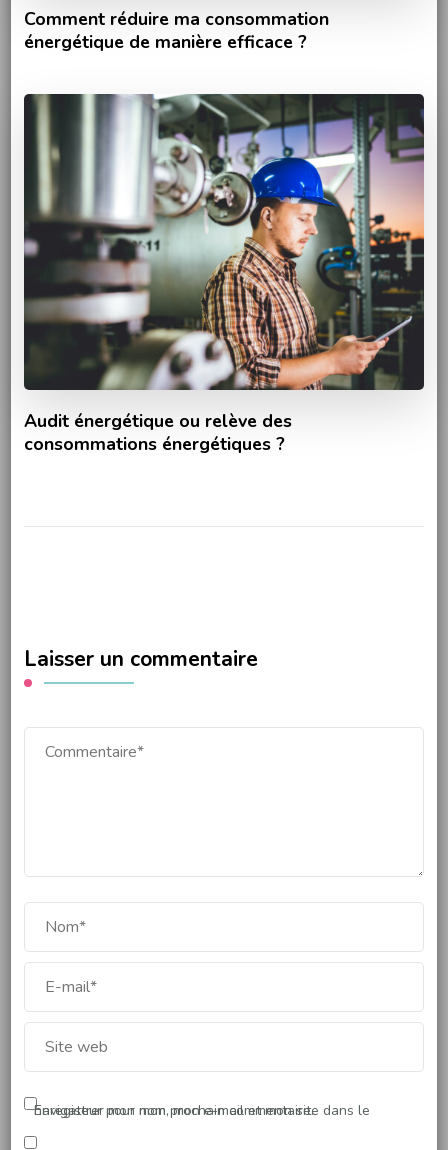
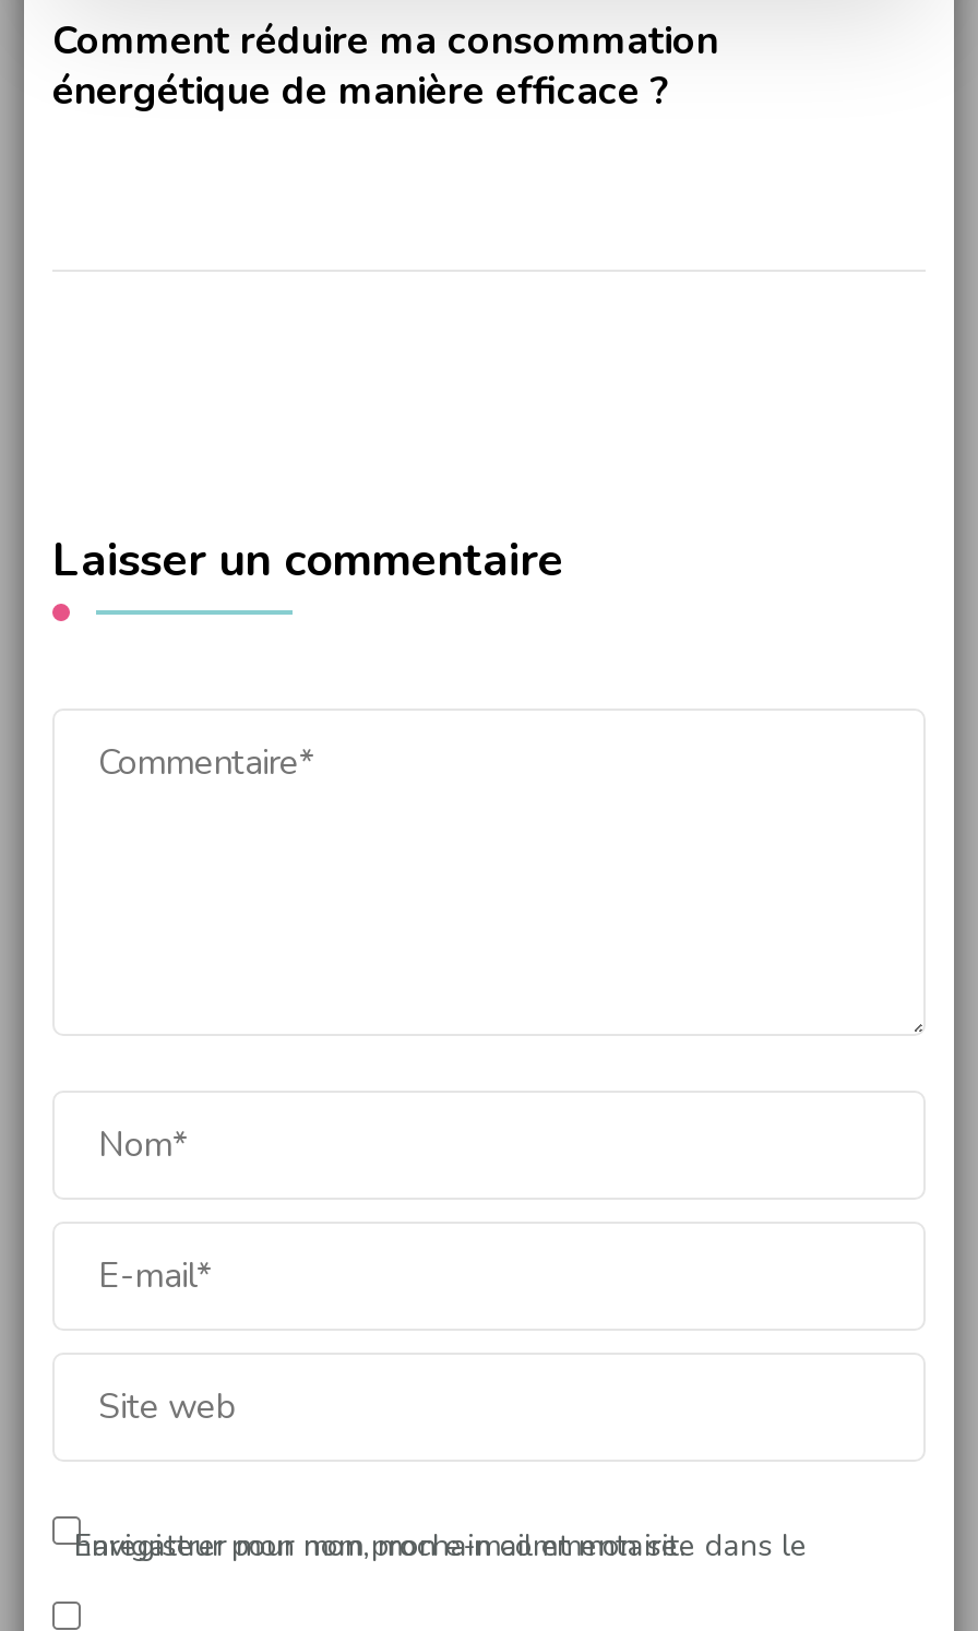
- [image]
- Audit énergétique ou relève des
- consommations énergétiques ?
